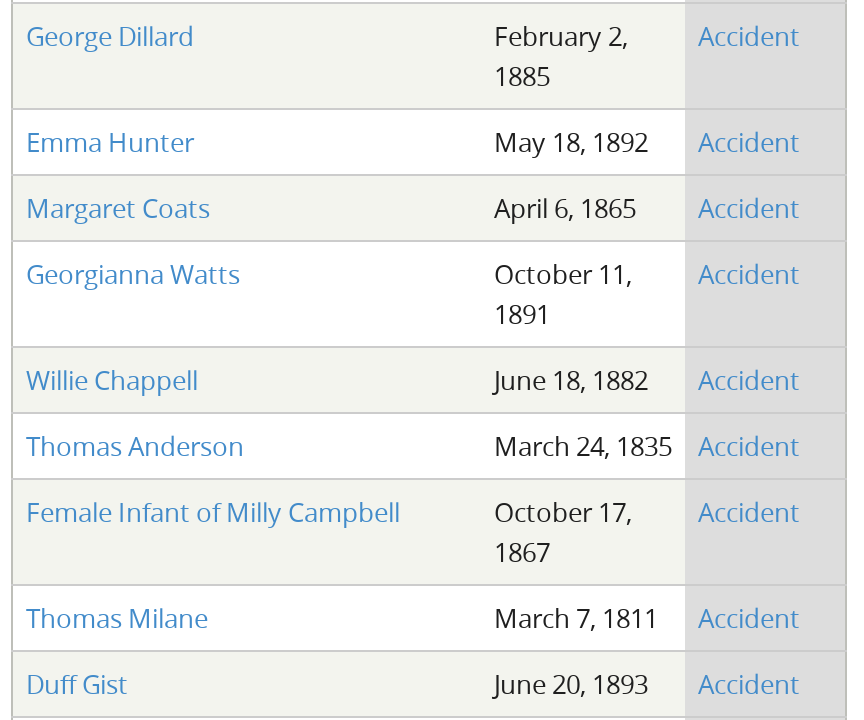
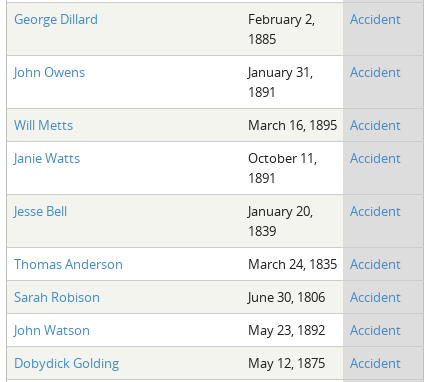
- Emma Hunter
- May 18, 1892
+ John Owens
+ January 31,
+ 1891

- Margaret Coats
- April 6, 1865
+ Will Metts
+ March 16, 1895

- Georgianna Watts
+ Janie Watts

- Willie Chappell
- June 18, 1882
+ Jesse Bell
+ January 20,
+ 1839

moved down: Thomas Anderson | March 24, 1835 | Accident | Accident

- Female Infant of Milly Campbell
- October 17,
- 1867
+ Sarah Robison
+ June 30, 1806

- Thomas Milane
- March 7, 1811
+ John Watson
+ May 23, 1892

- Duff Gist
- June 20, 1893
+ Dobydick Golding
+ May 12, 1875
